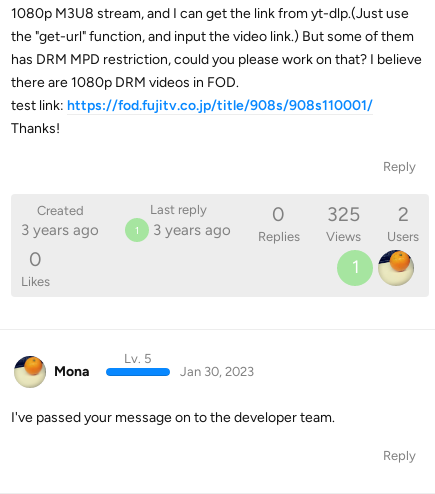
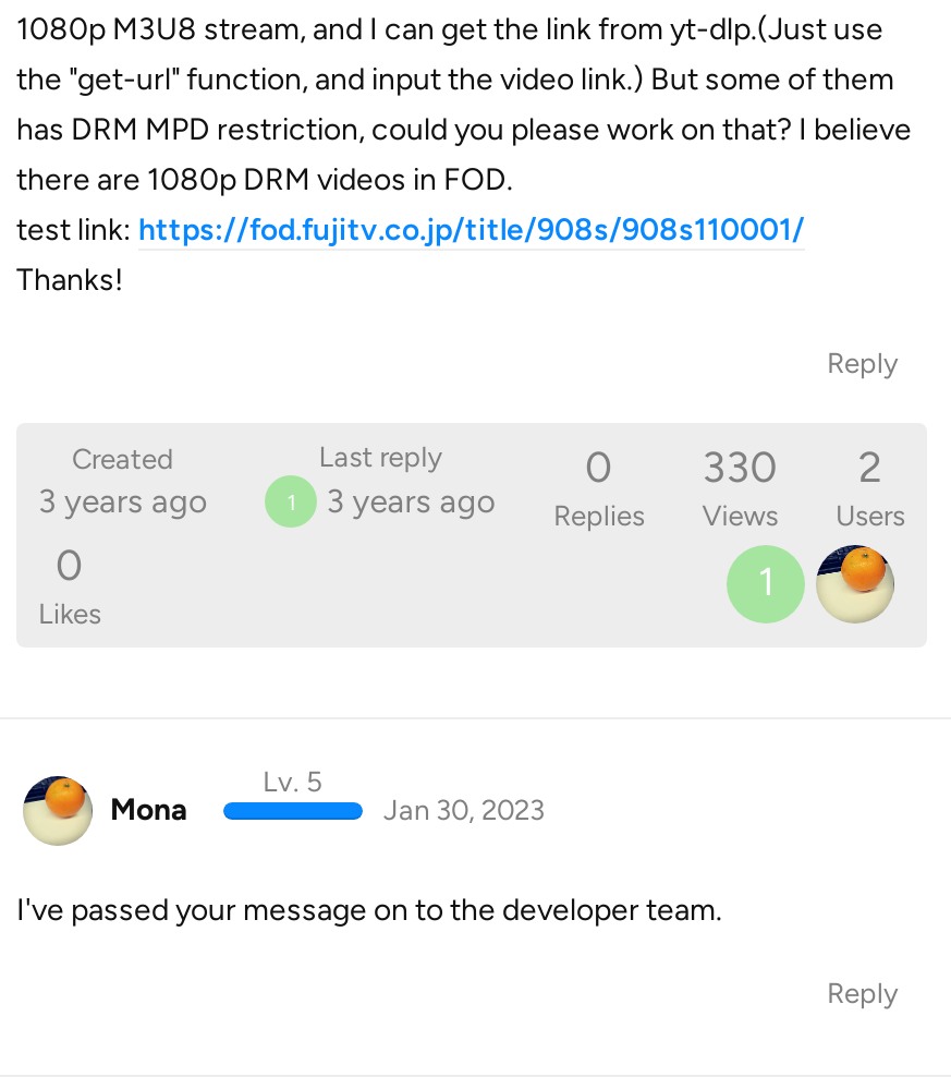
- 325
+ 330
